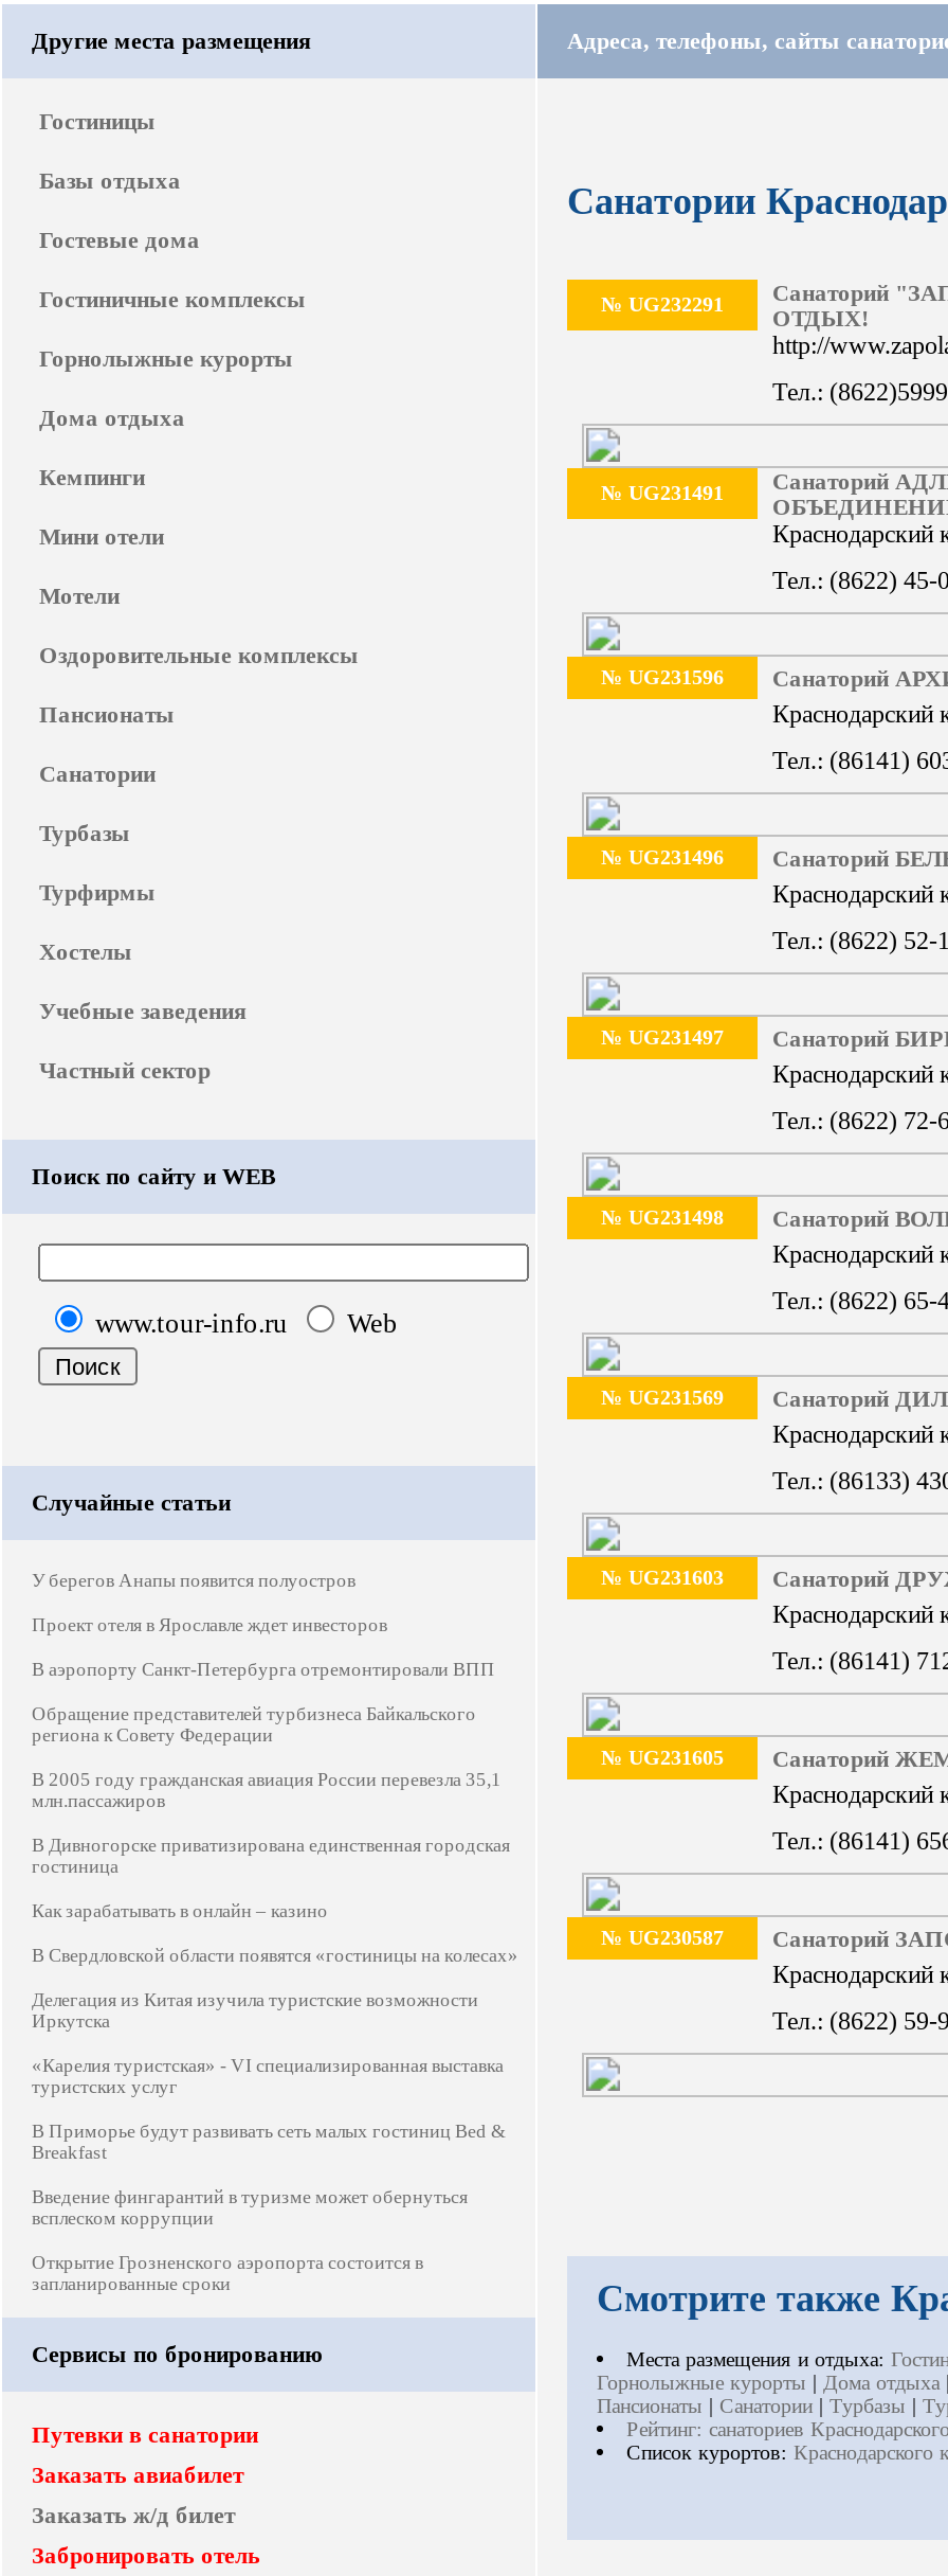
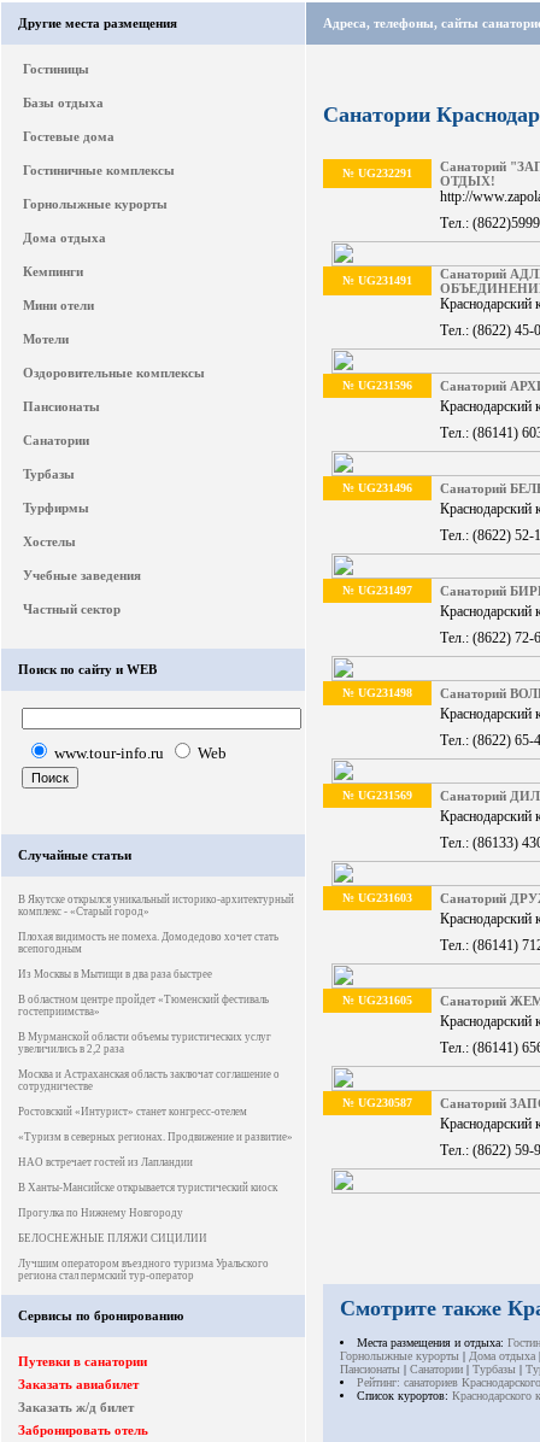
- У берегов Анапы появится полуостров
+ В Якутске открылся уникальный историко-архитектурный
+ комплекс - «Старый город»

- Проект отеля в Ярославле ждет инвесторов
+ Плохая видимость не помеха. Домодедово хочет стать
+ всепогодным

- В аэропорту Санкт-Петербурга отремонтировали ВПП
+ Из Москвы в Мытищи в два раза быстрее

- Обращение представителей турбизнеса Байкальского
- региона к Совету Федерации
+ В областном центре пройдет «Тюменский фестиваль
+ гостеприимства»

- В 2005 году гражданская авиация России перевезла 35,1
- млн.пассажиров
+ В Мурманской области объемы туристических услуг
+ увеличились в 2,2 раза

- В Дивногорске приватизирована единственная городская
- гостиница
+ Москва и Астраханская область заключат соглашение о
+ сотрудничестве

- Как зарабатывать в онлайн – казино
+ Ростовский «Интурист» станет конгресс-отелем

- В Свердловской области появятся «гостиницы на колесах»
+ «Туризм в северных регионах. Продвижение и развитие»

- Делегация из Китая изучила туристские возможности
- Иркутска
+ НАО встречает гостей из Лапландии

- «Карелия туристская» - VI специализированная выставка
- туристских услуг
+ В Ханты-Мансийске открывается туристический киоск

- В Приморье будут развивать сеть малых гостиниц Bed &
- Breakfast
+ Прогулка по Нижнему Новгороду

- Введение фингарантий в туризме может обернуться
- всплеском коррупции
+ БЕЛОСНЕЖНЫЕ ПЛЯЖИ СИЦИЛИИ

- Открытие Грозненского аэропорта состоится в
- запланированные сроки
+ Лучшим оператором въездного туризма Уральского
+ региона стал пермский тур-оператор
